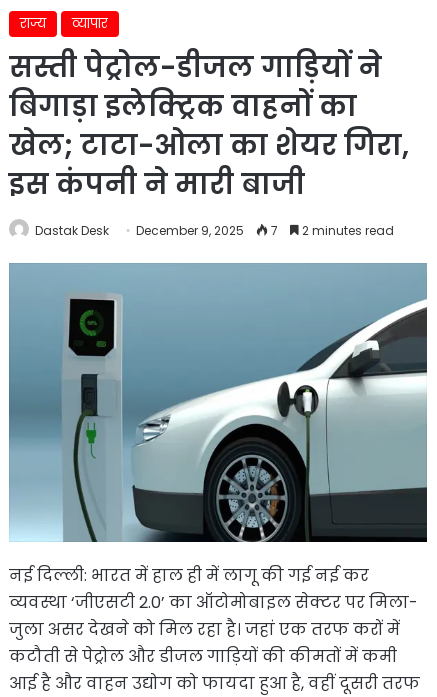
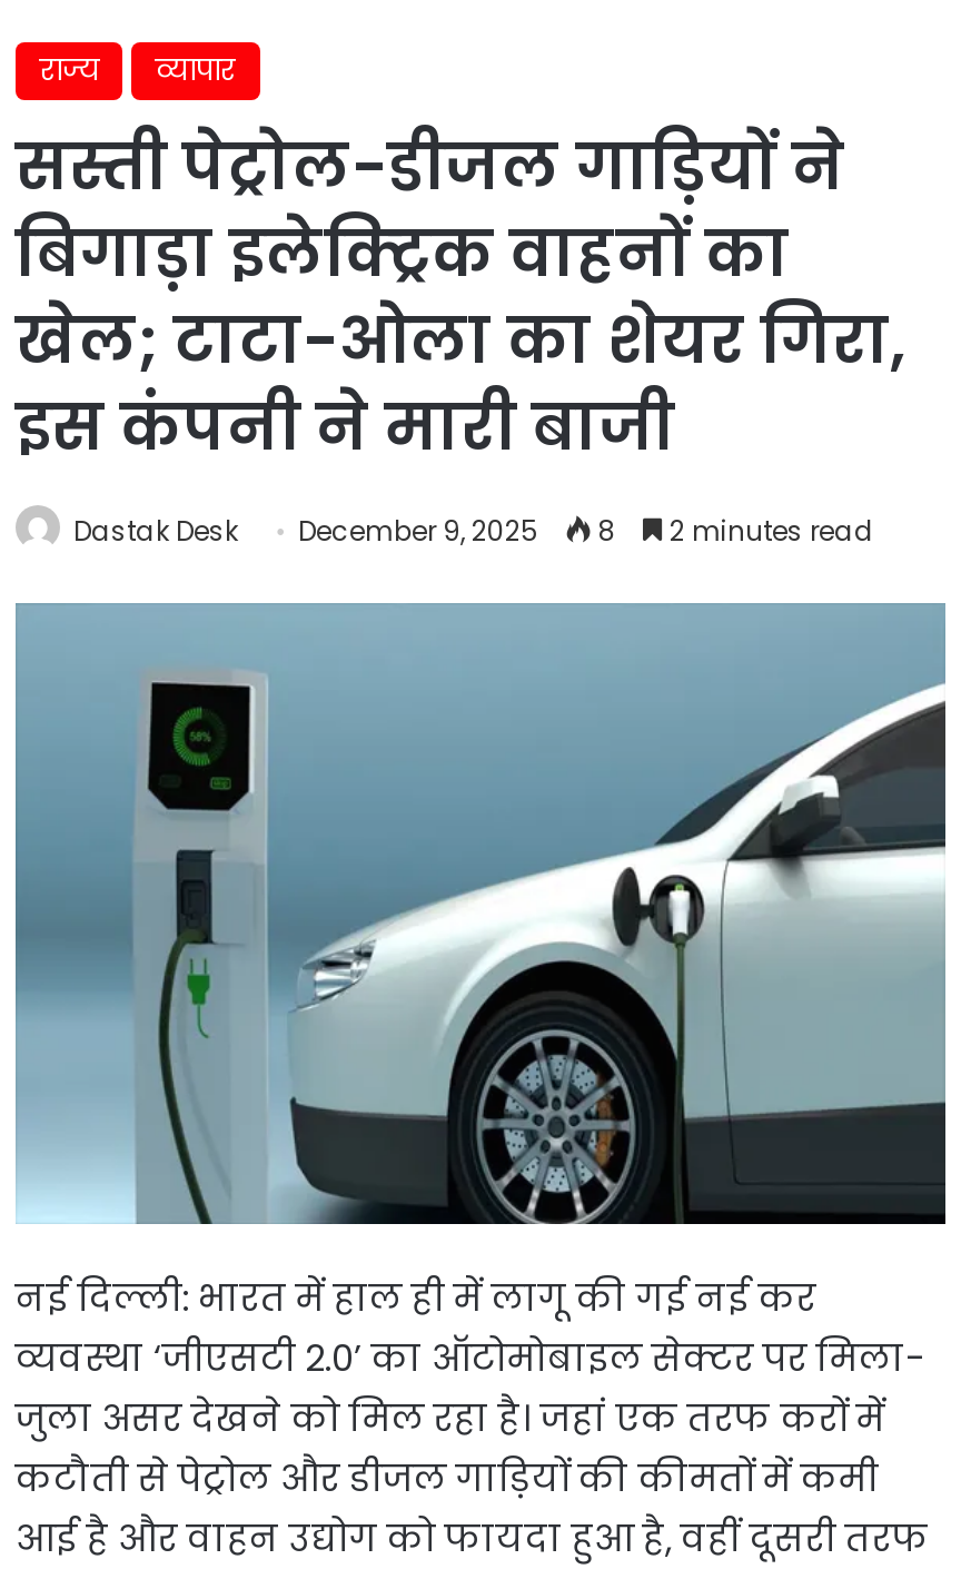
- Dastak Desk December 9, 2025 7 2 minutes read
+ Dastak Desk December 9, 2025 8 2 minutes read
